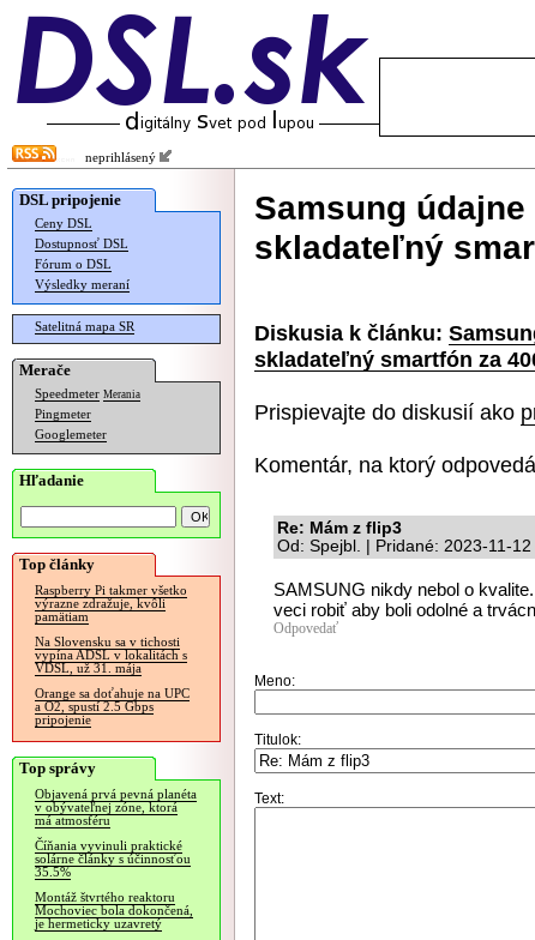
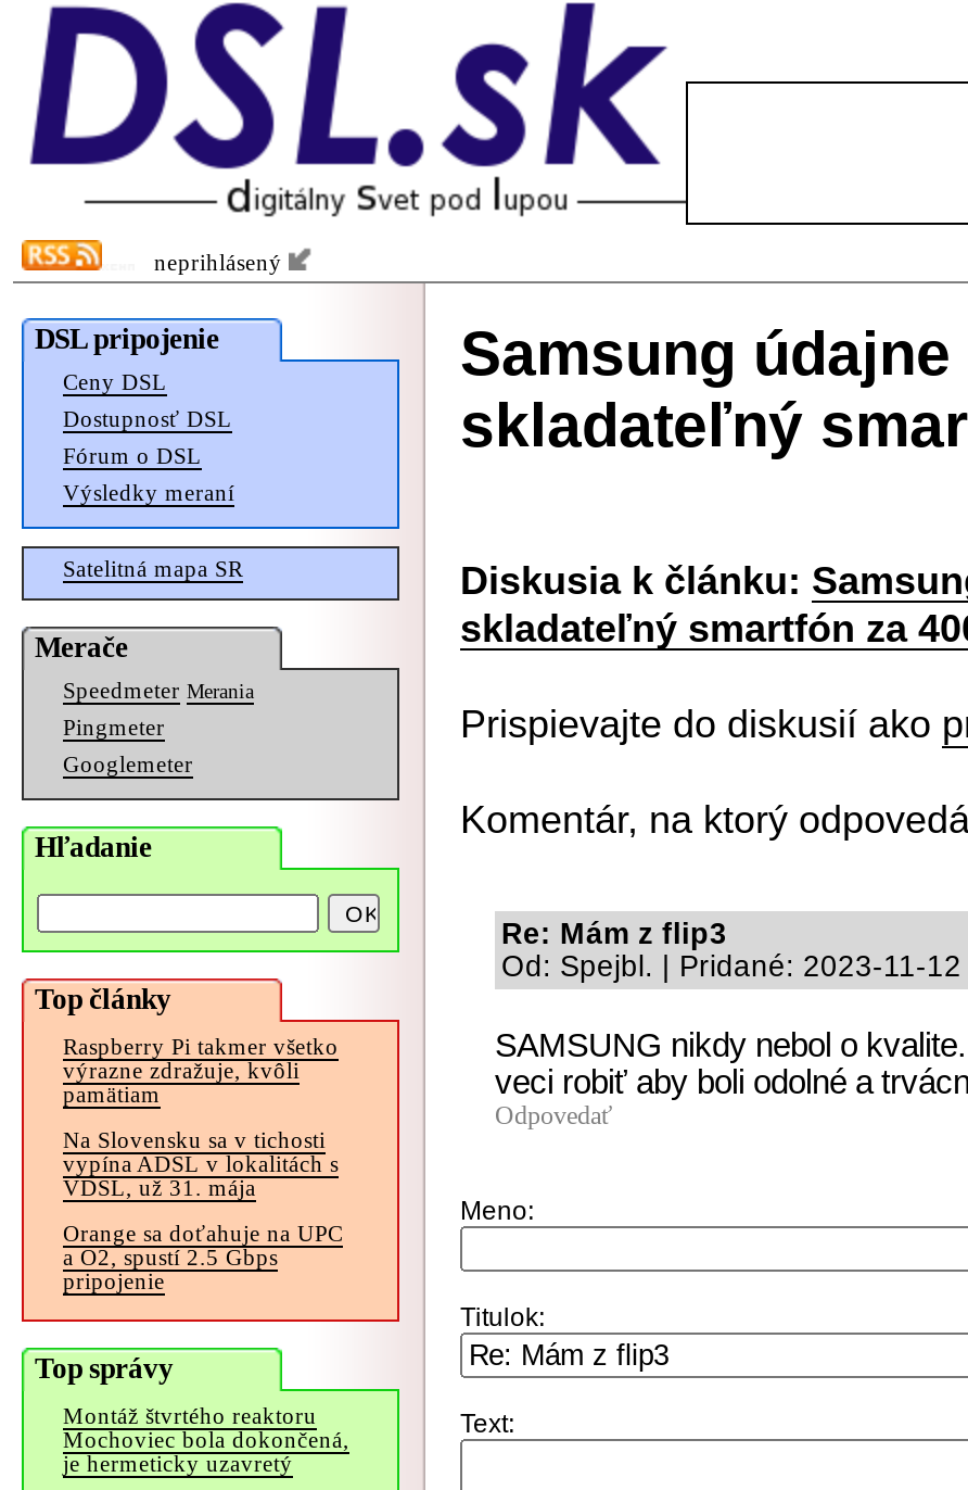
- Objavená prvá pevná planéta
- v obývateľnej zóne, ktorá
- má atmosféru
- Číňania vyvinuli praktické
- solárne články s účinnosťou
- 35.5%
